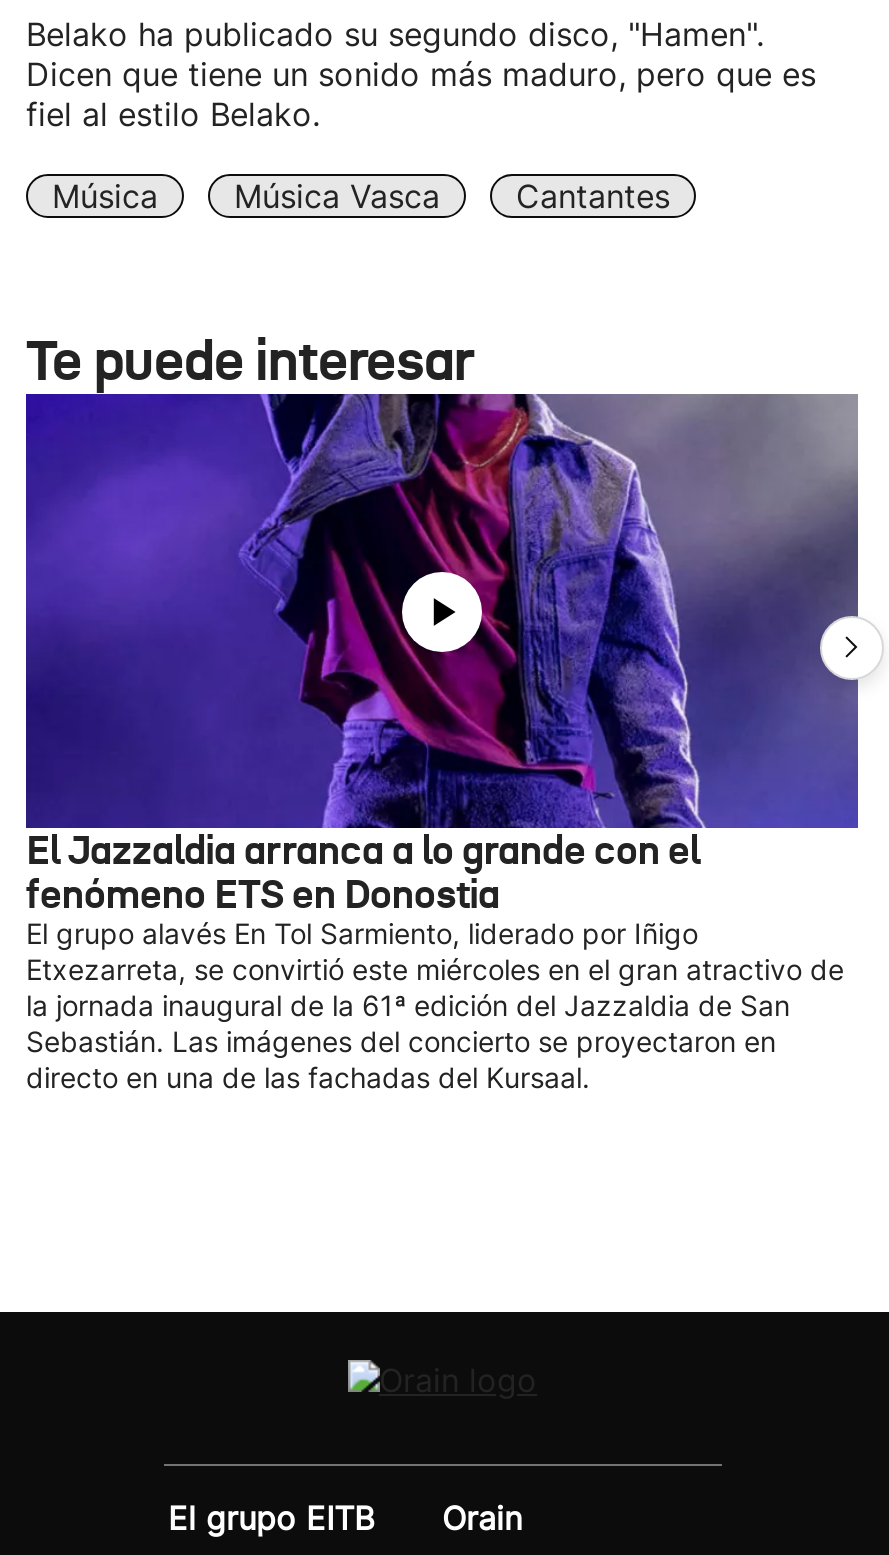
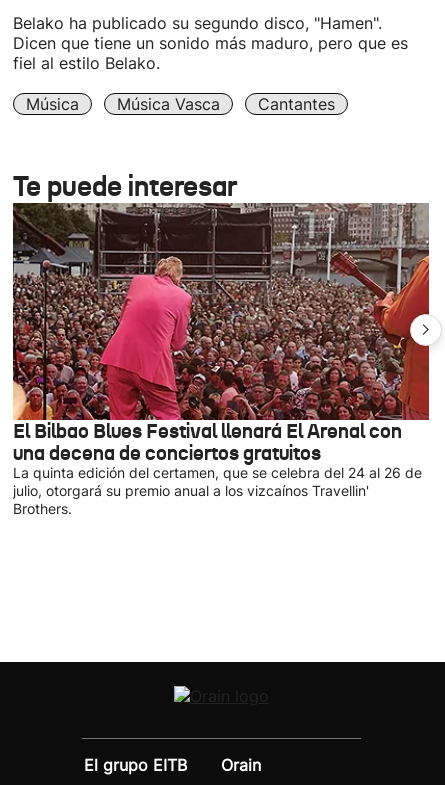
- [image]
- El Jazzaldia arranca a lo grande con el
- fenómeno ETS en Donostia
- El grupo alavés En Tol Sarmiento, liderado por Iñigo
- Etxezarreta, se convirtió este miércoles en el gran atractivo de
- la jornada inaugural de la 61ª edición del Jazzaldia de San
- Sebastián. Las imágenes del concierto se proyectaron en
- directo en una de las fachadas del Kursaal.
+ [image]
+ El Bilbao Blues Festival llenará El Arenal con
+ una decena de conciertos gratuitos
+ La quinta edición del certamen, que se celebra del 24 al 26 de
+ julio, otorgará su premio anual a los vizcaínos Travellin'
+ Brothers.
